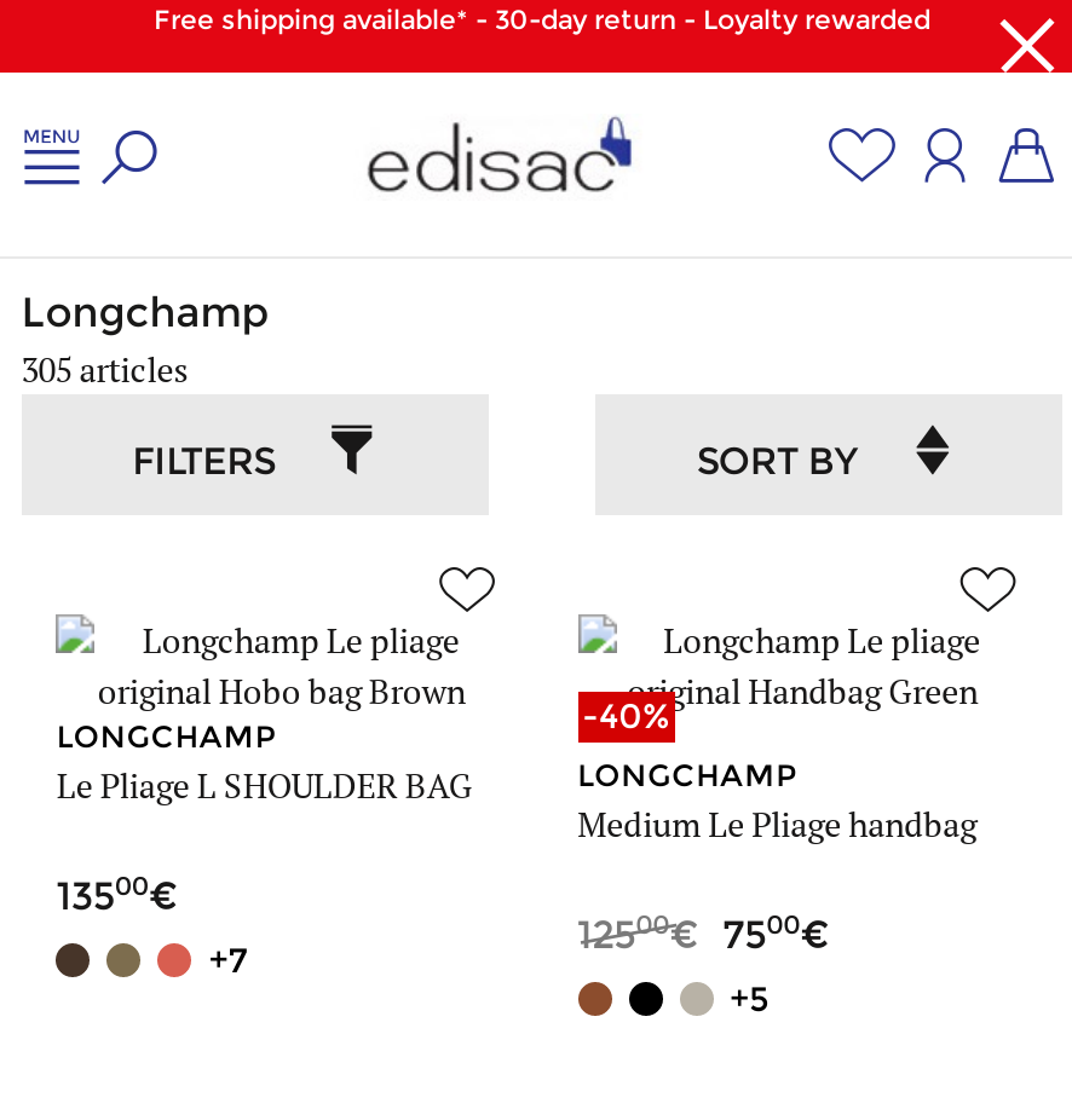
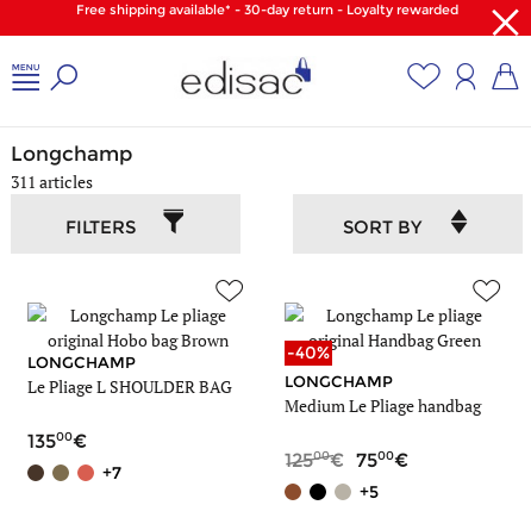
- 305 articles
+ 311 articles
